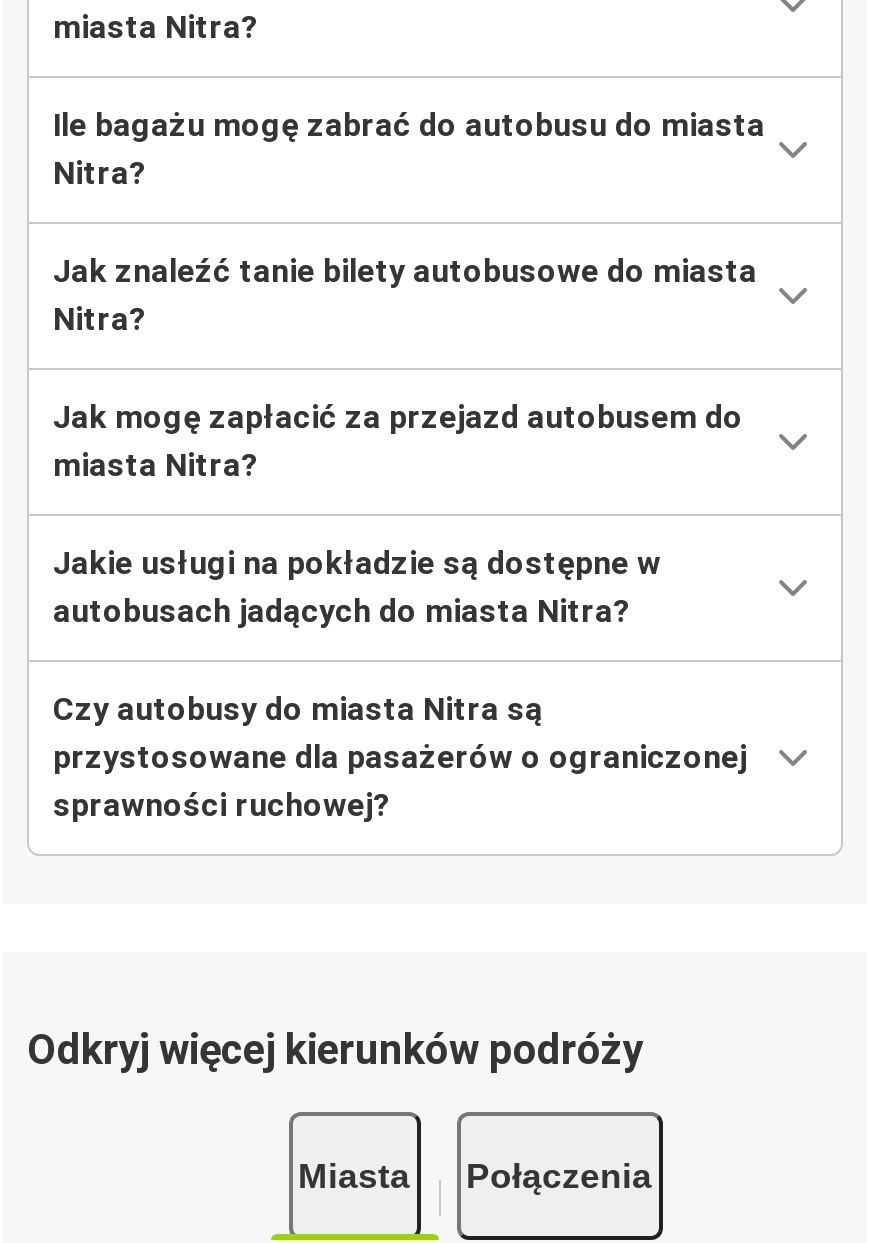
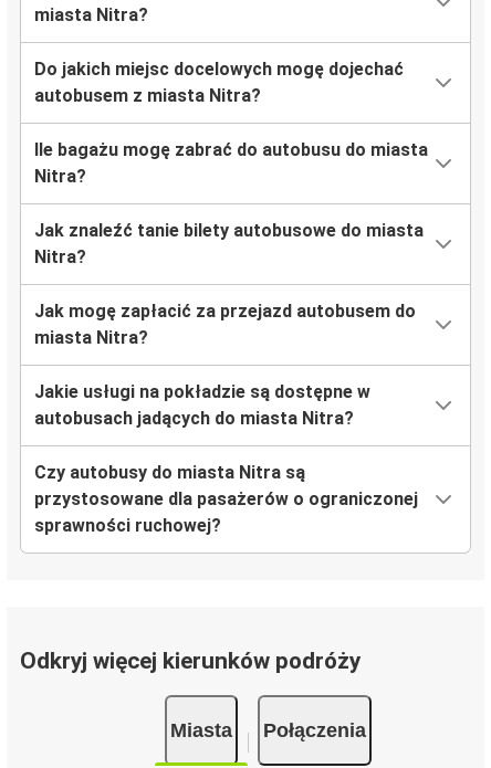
+ Do jakich miejsc docelowych mogę dojechać
+ autobusem z miasta Nitra?
